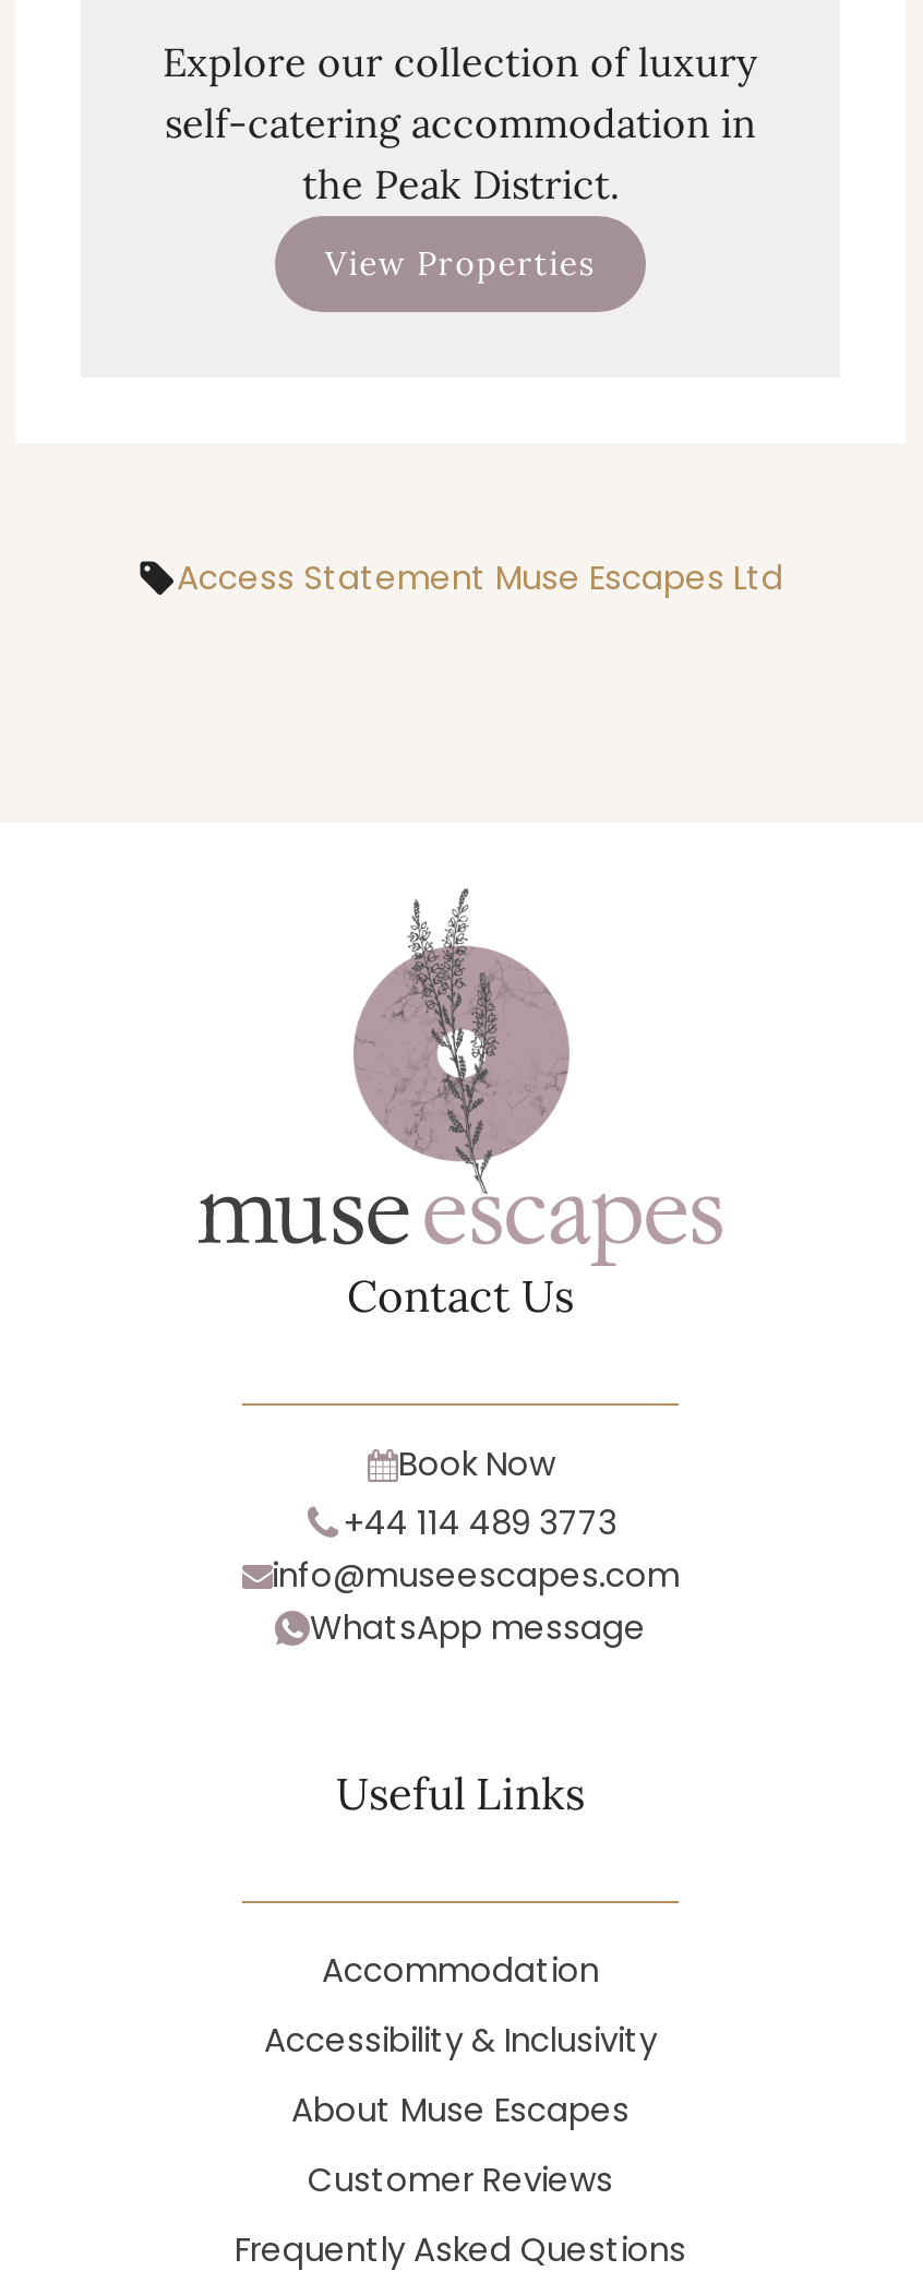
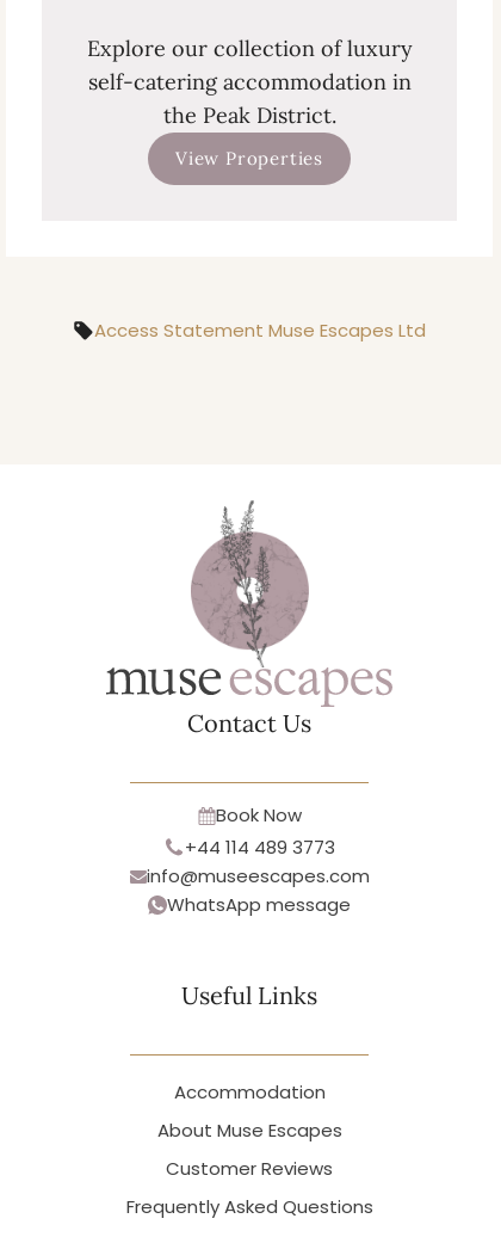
- Accessibility & Inclusivity
